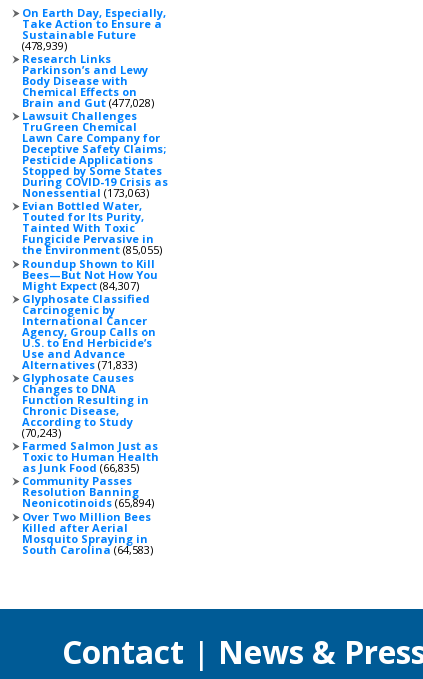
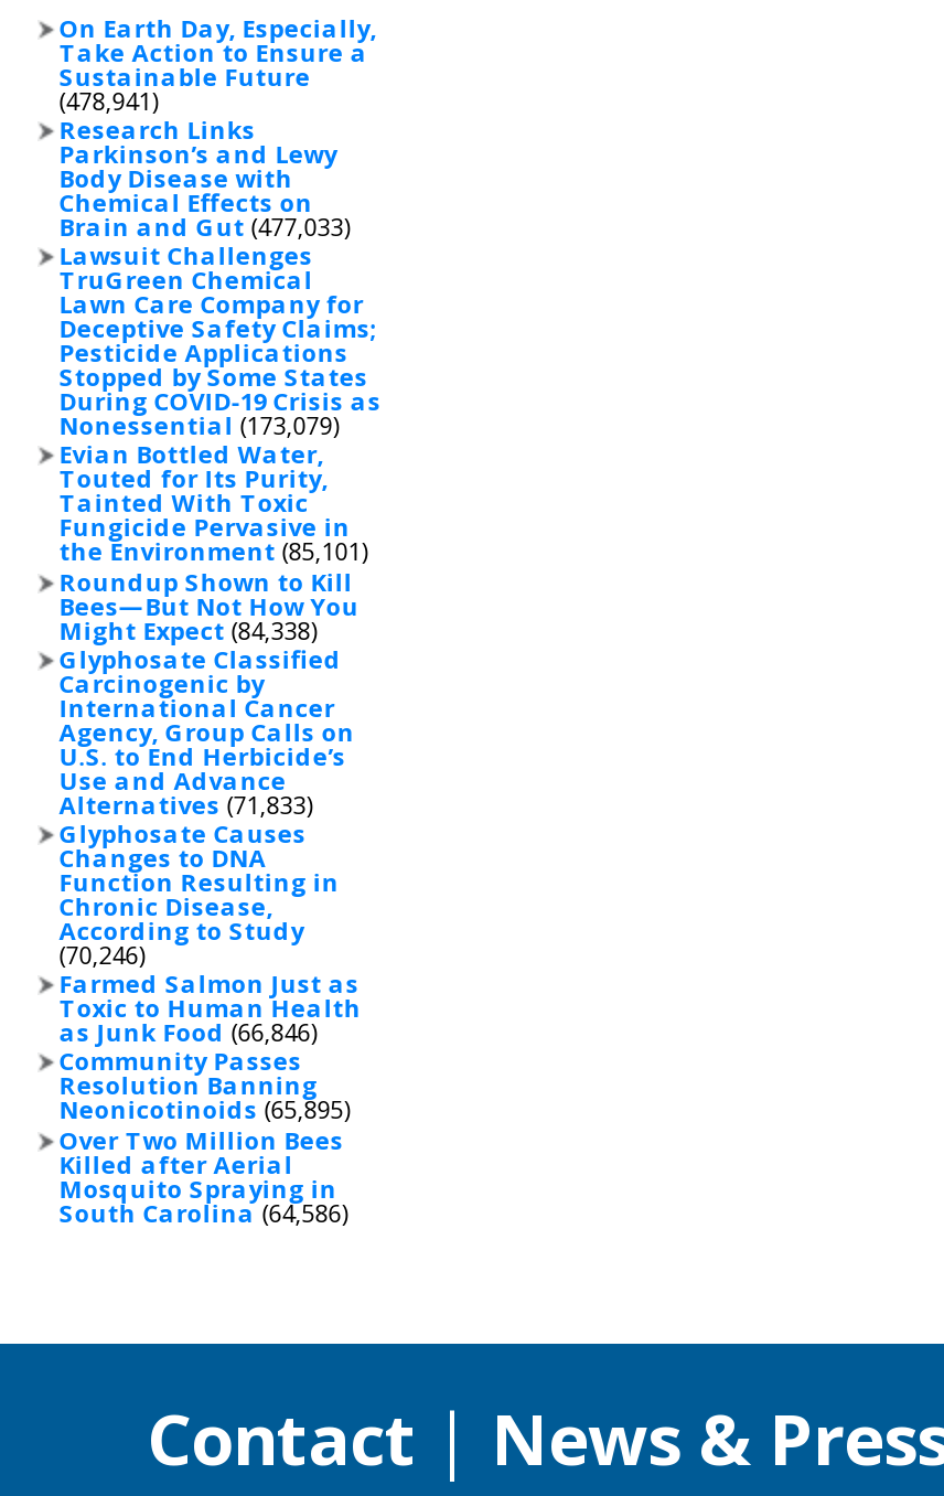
- (478,939)
+ (478,941)

- Brain and Gut (477,028)
+ Brain and Gut (477,033)

- Nonessential (173,063)
+ Nonessential (173,079)

- the Environment (85,055)
+ the Environment (85,101)

- Might Expect (84,307)
+ Might Expect (84,338)

- (70,243)
+ (70,246)

- as Junk Food (66,835)
+ as Junk Food (66,846)

- Neonicotinoids (65,894)
+ Neonicotinoids (65,895)

- South Carolina (64,583)
+ South Carolina (64,586)
